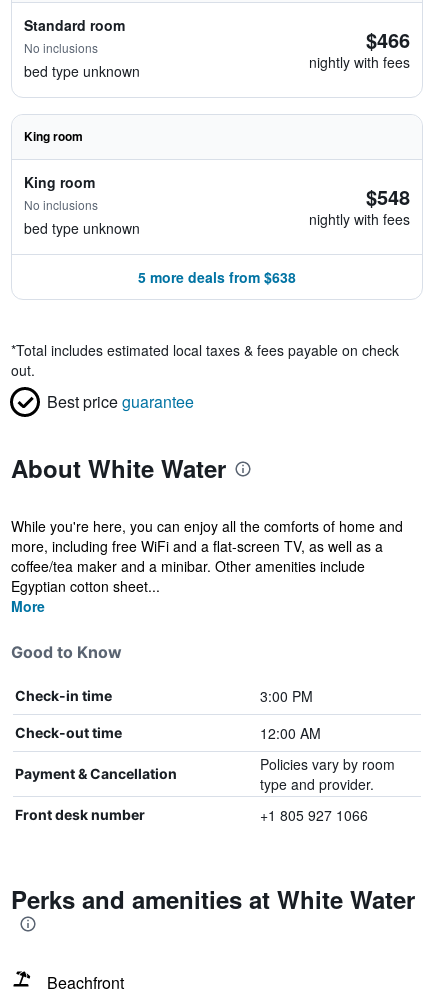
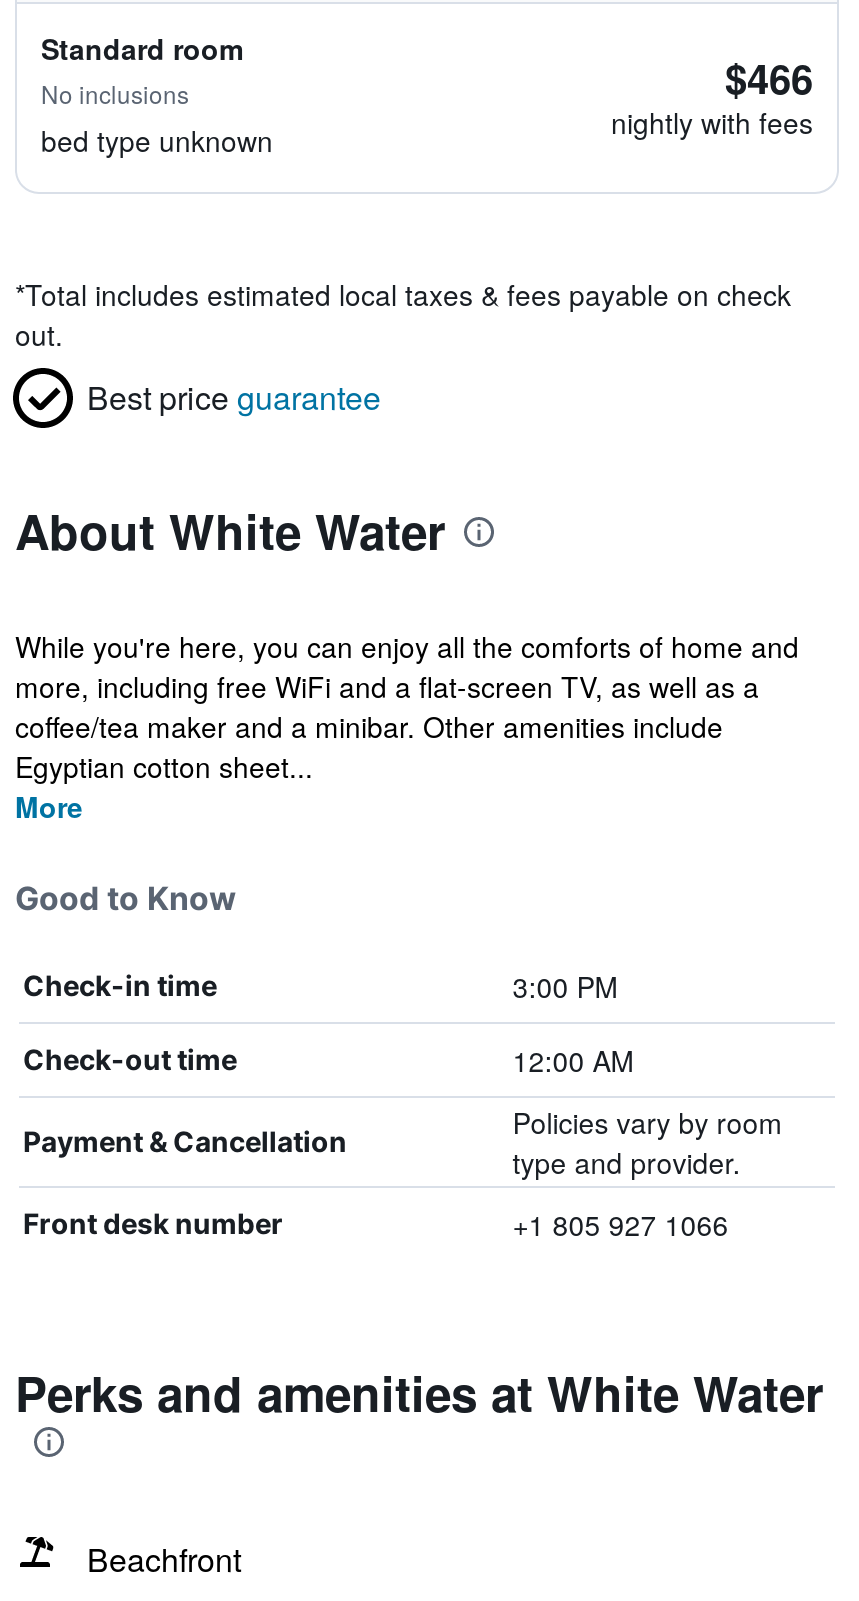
- King room
- King room
- No inclusions
- bed type unknown

- $548
- nightly with fees
- 5 more deals from $638
